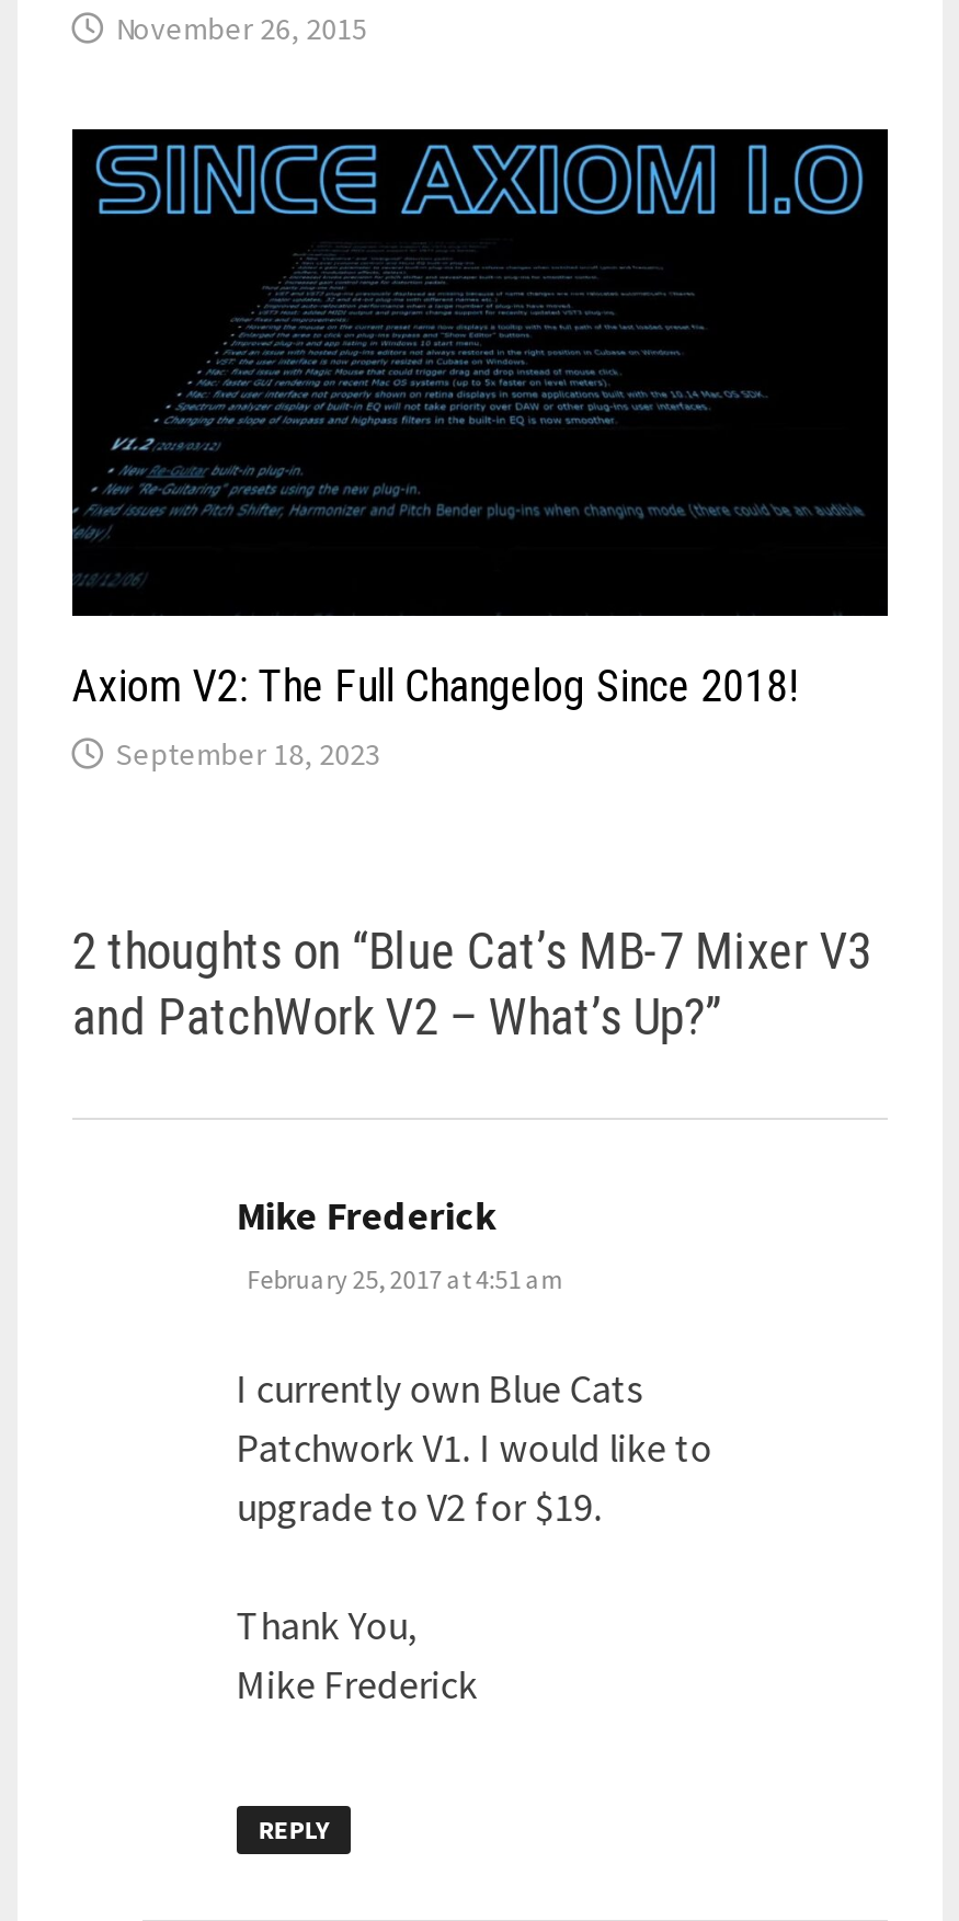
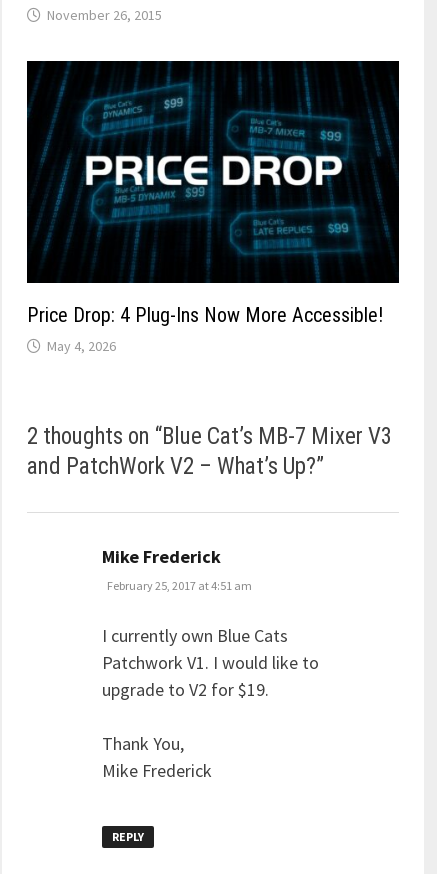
- [image]
- Axiom V2: The Full Changelog Since 2018!
- September 18, 2023
+ [image]
+ Price Drop: 4 Plug-Ins Now More Accessible!
+ May 4, 2026
